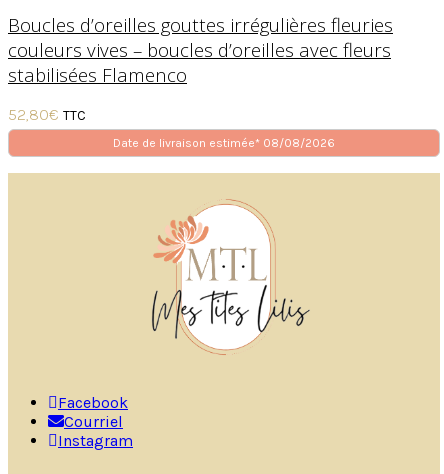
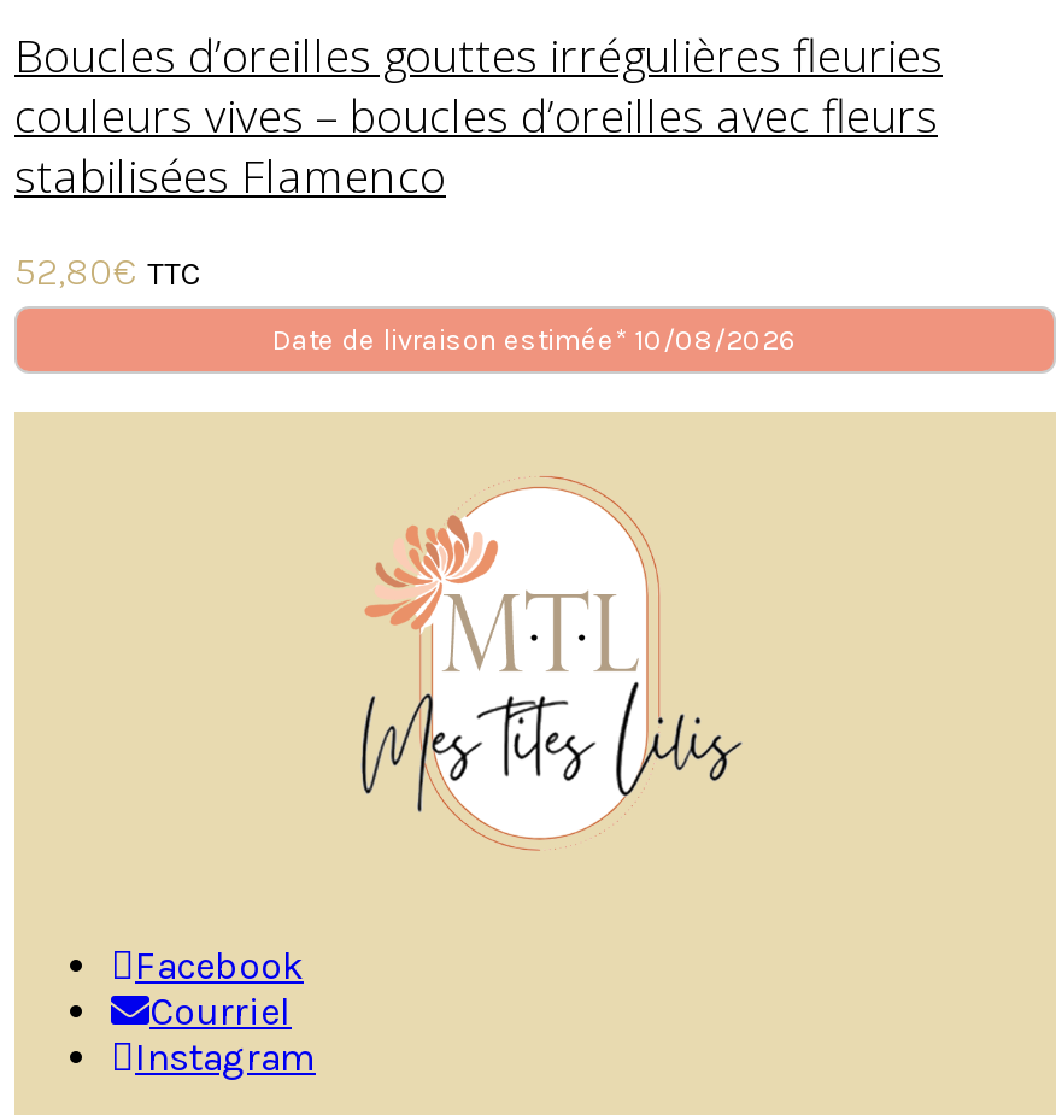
- Date de livraison estimée* 08/08/2026
+ Date de livraison estimée* 10/08/2026
